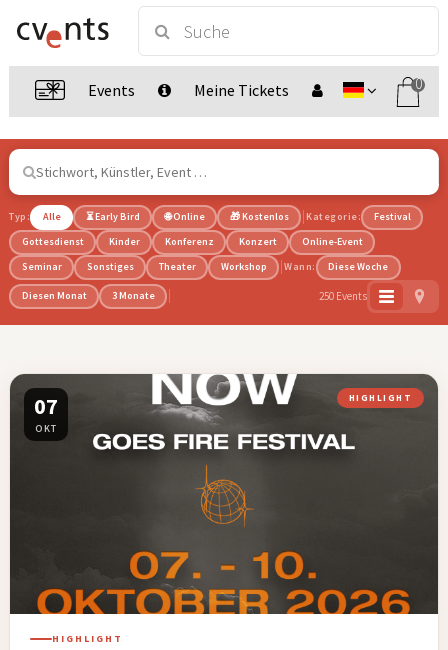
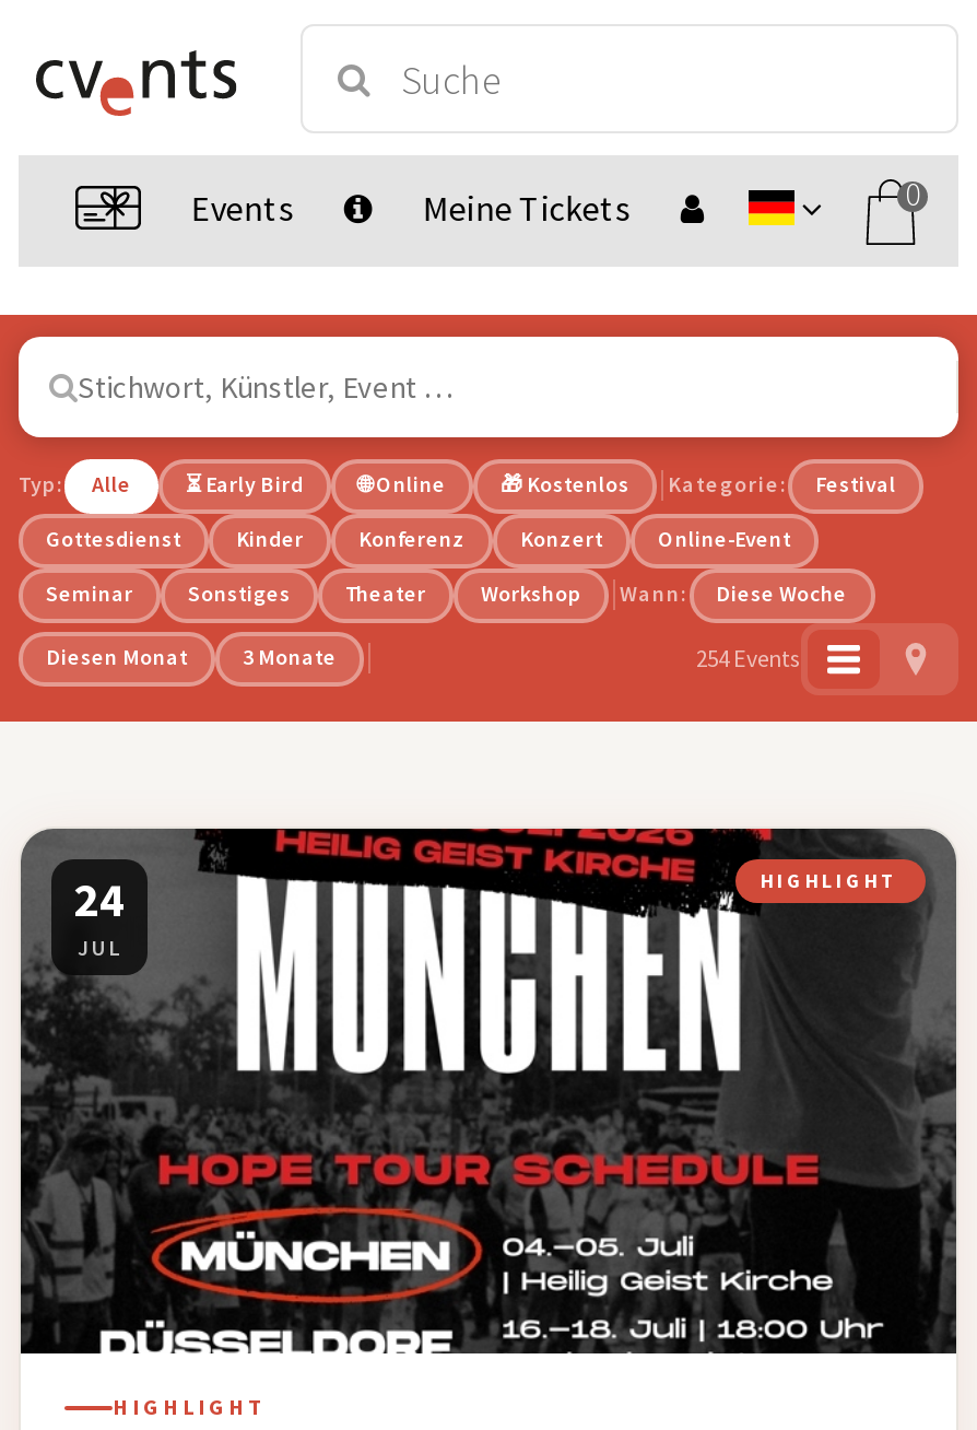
- 250 Events
+ 254 Events

- [image]
- 07
- OKT
+ [image]
+ 24
+ JUL
